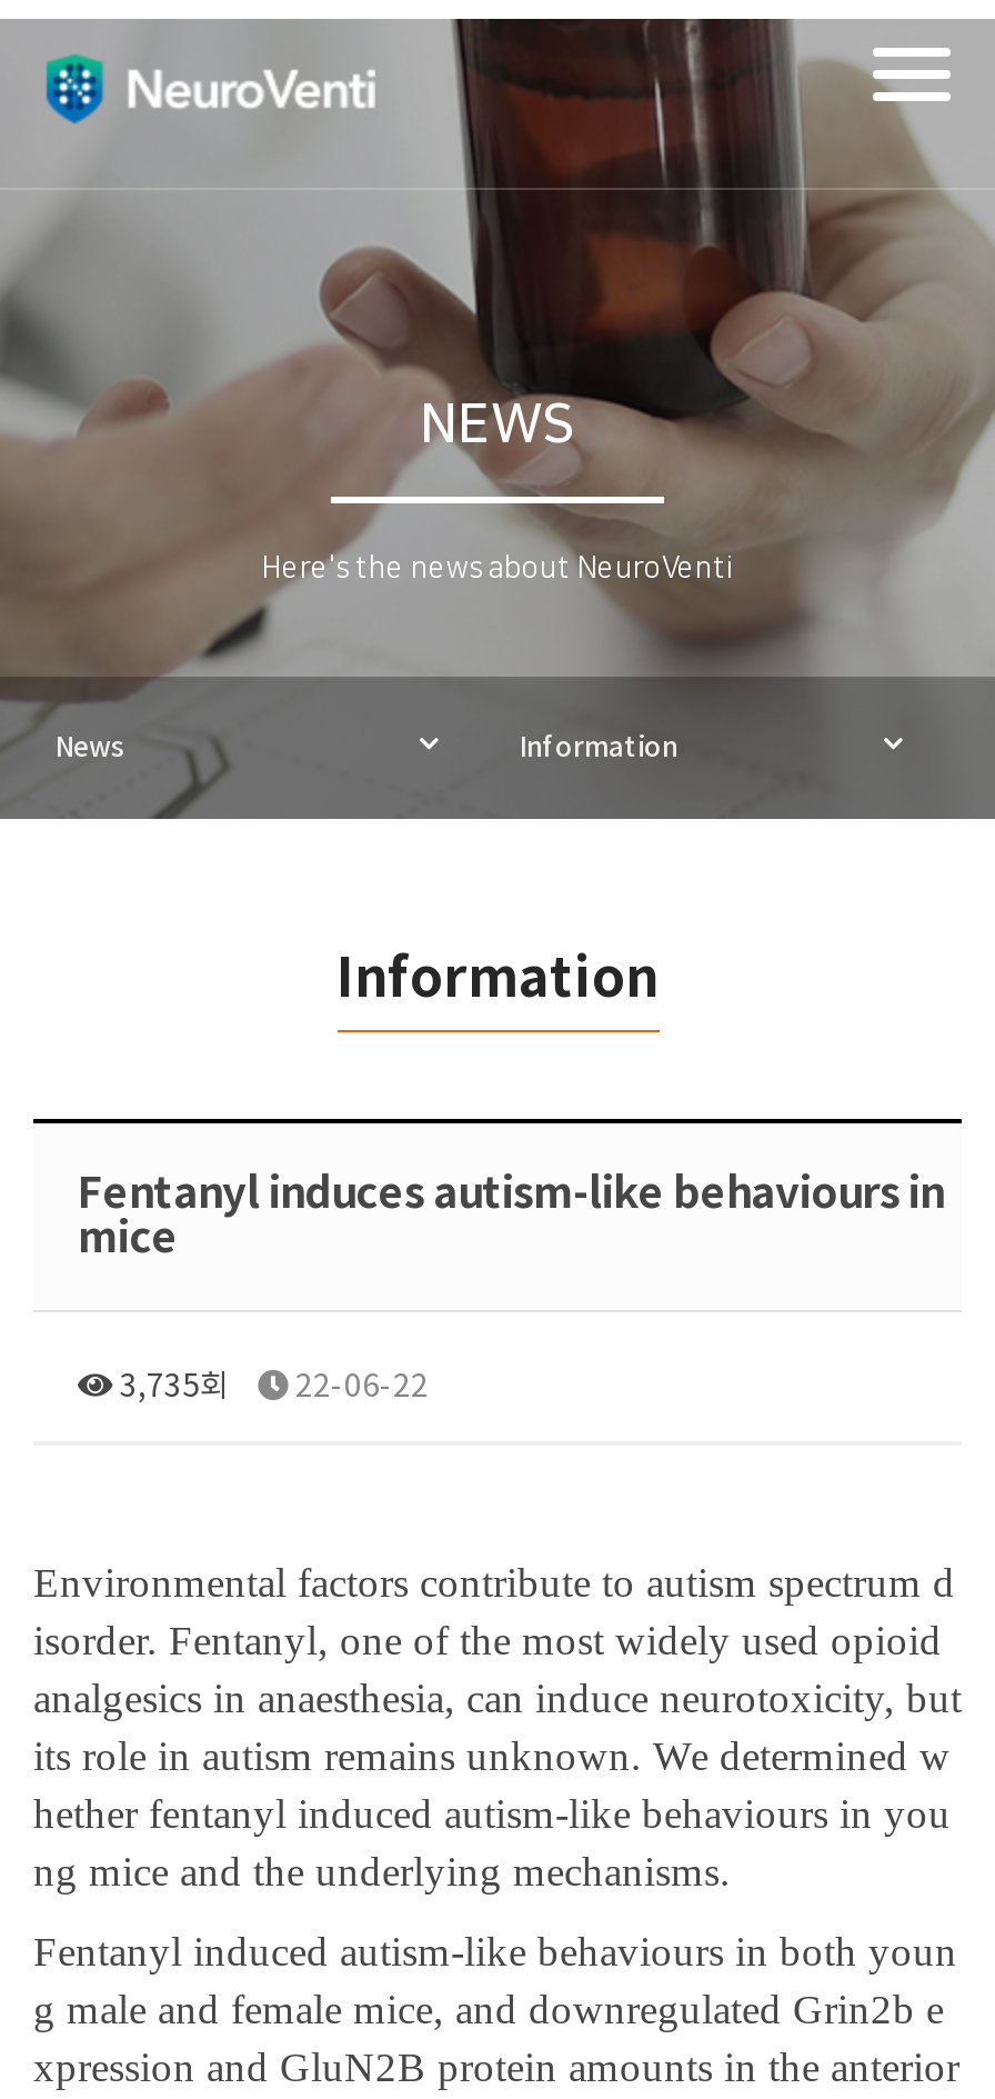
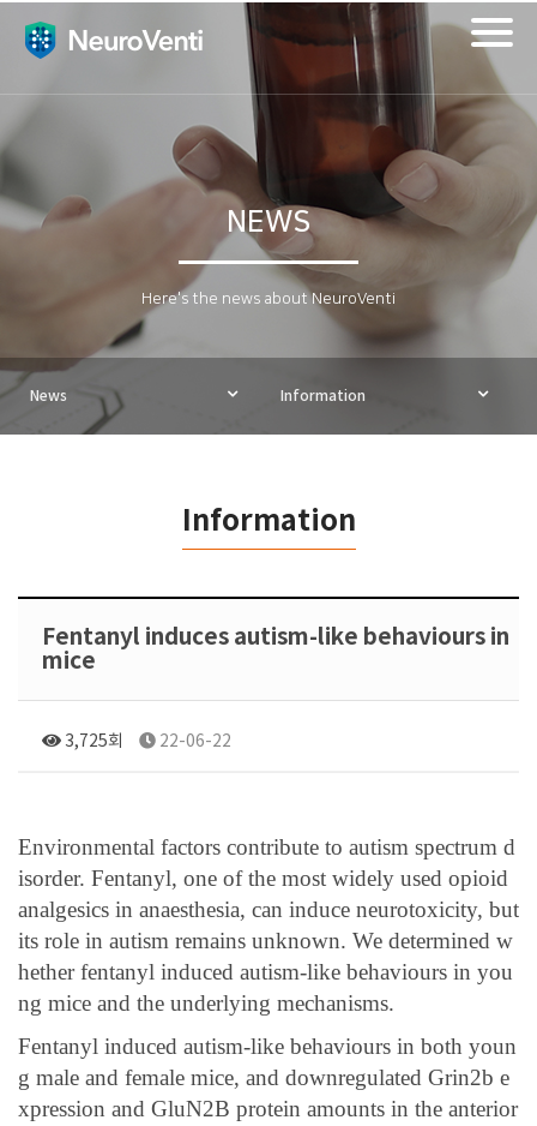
- 3,735회 22-06-22
+ 3,725회 22-06-22
